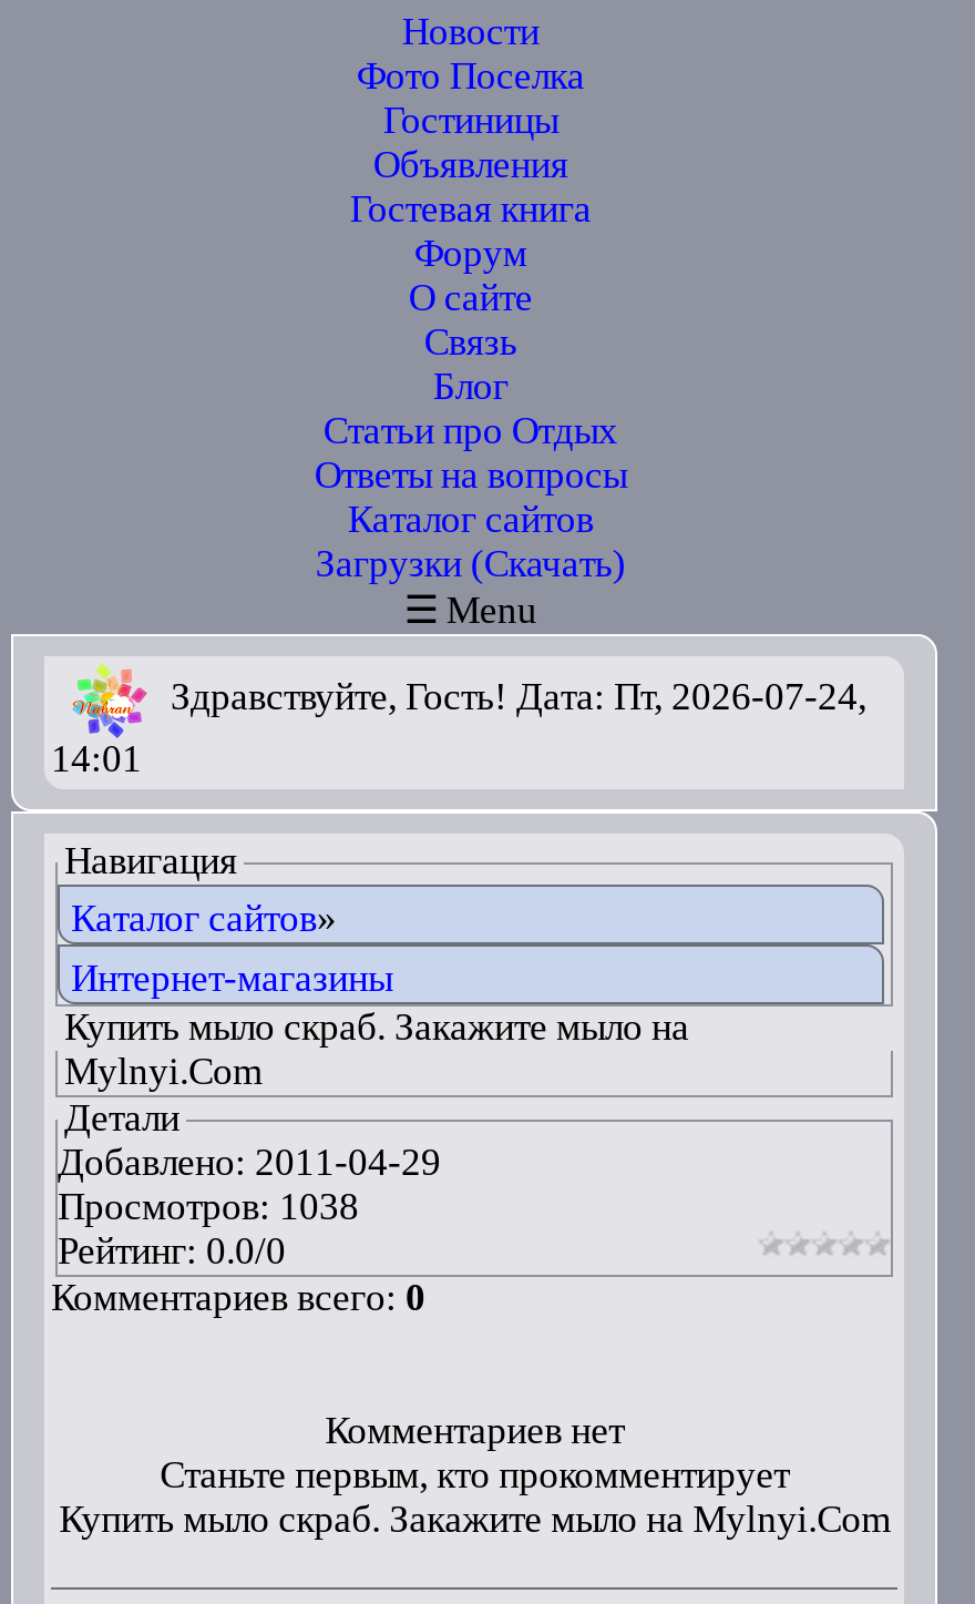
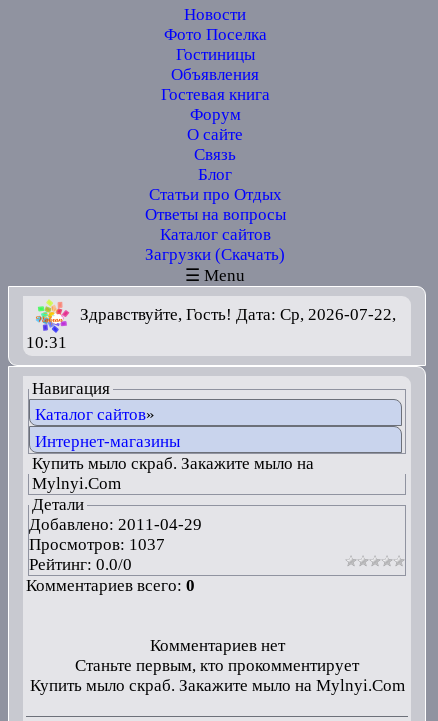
- Здравствуйте, Гость! Дата: Пт, 2026-07-24,
+ Здравствуйте, Гость! Дата: Ср, 2026-07-22,

- 14:01
+ 10:31

- Просмотров: 1038
+ Просмотров: 1037
